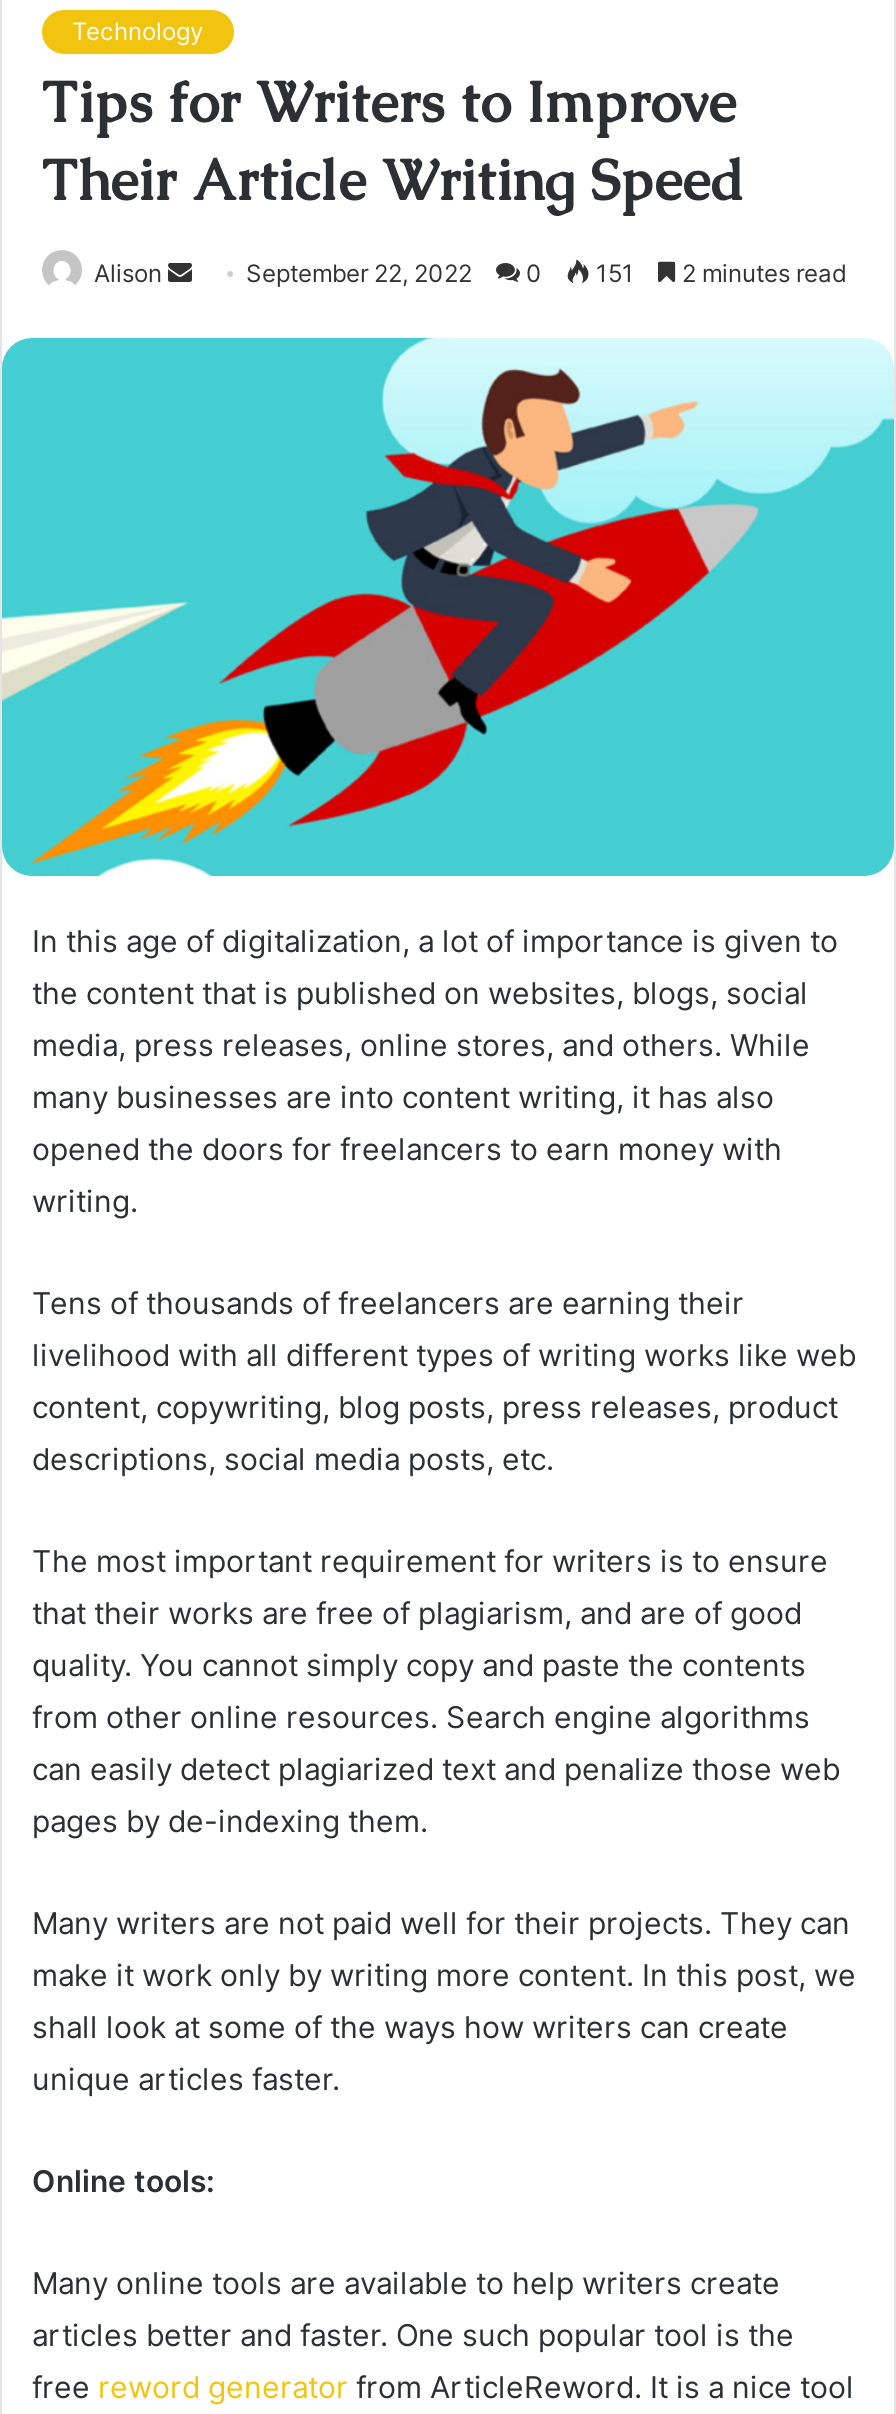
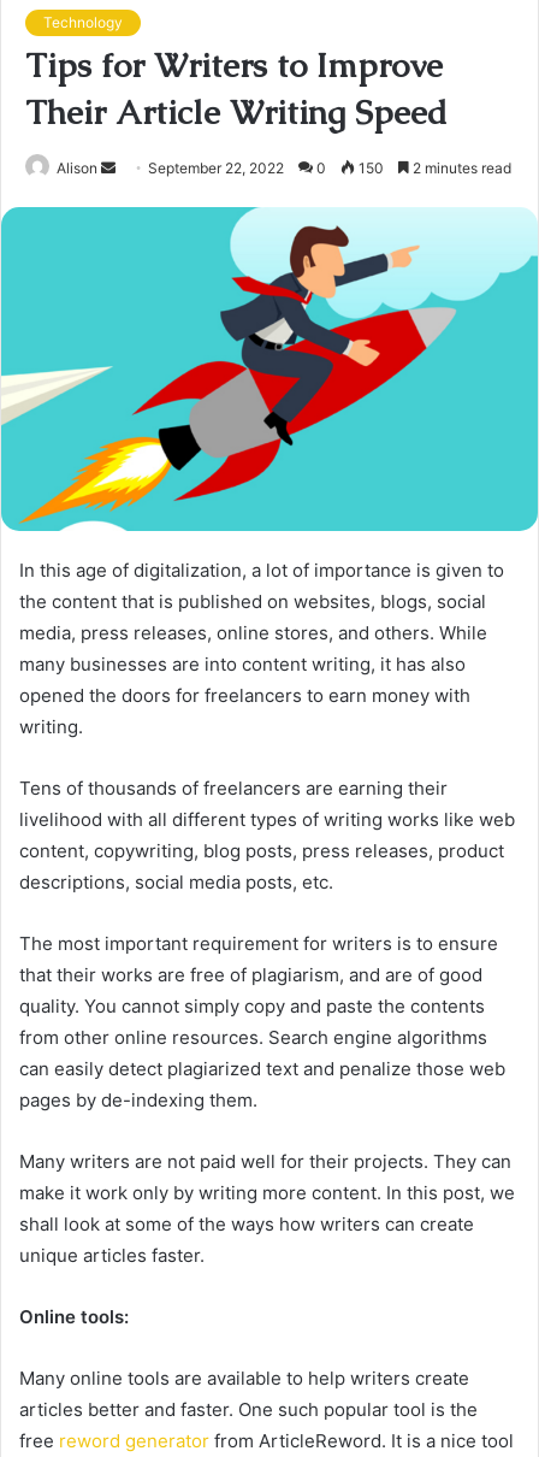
- 151
+ 150
